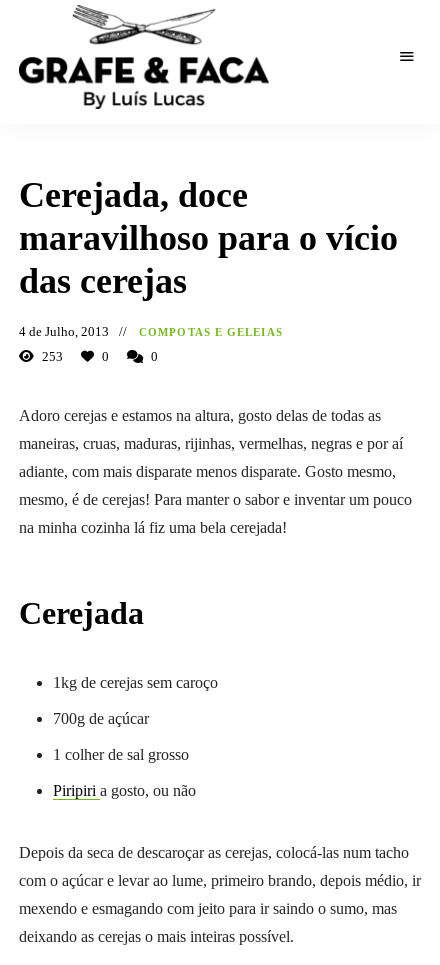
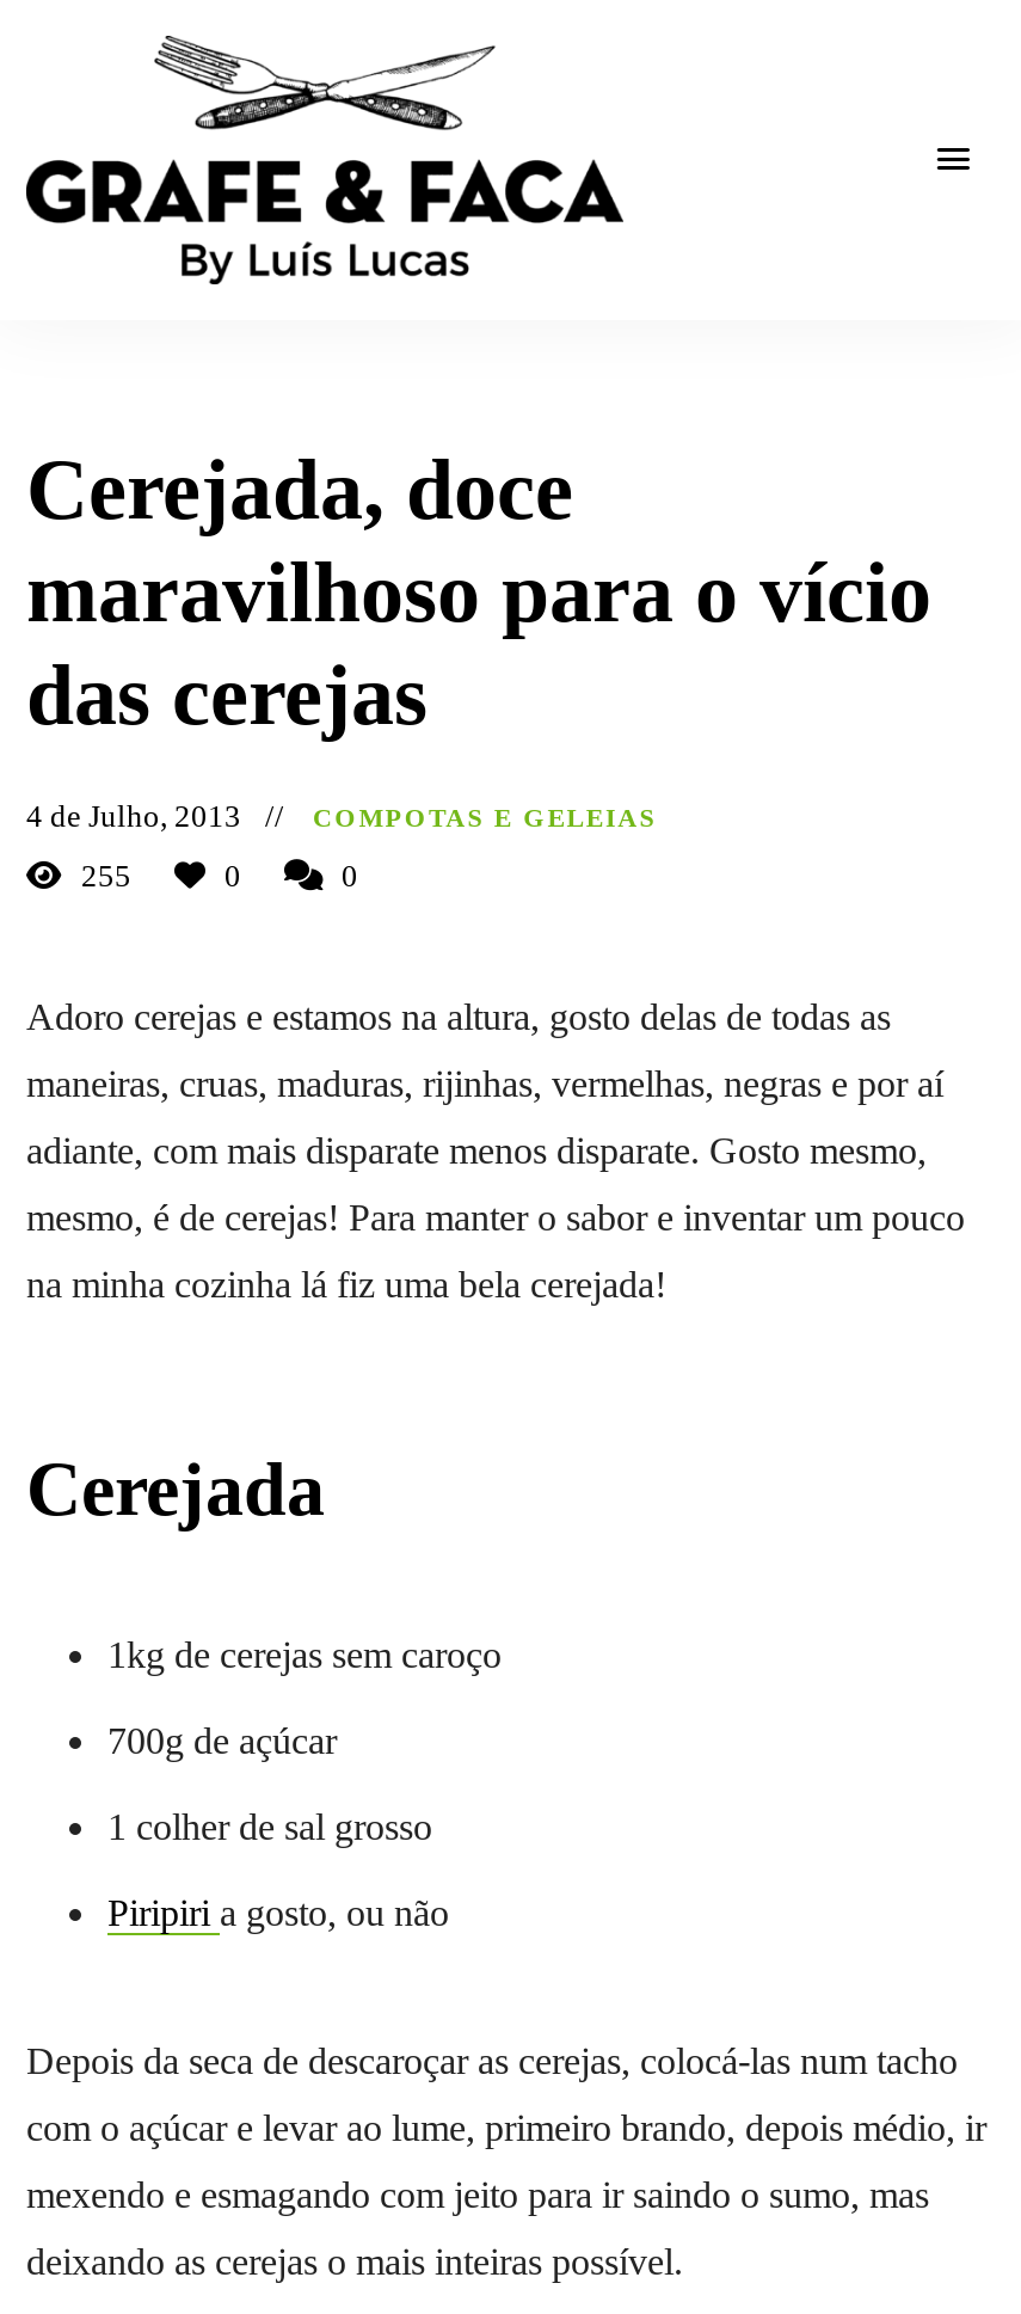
- 253
+ 255
